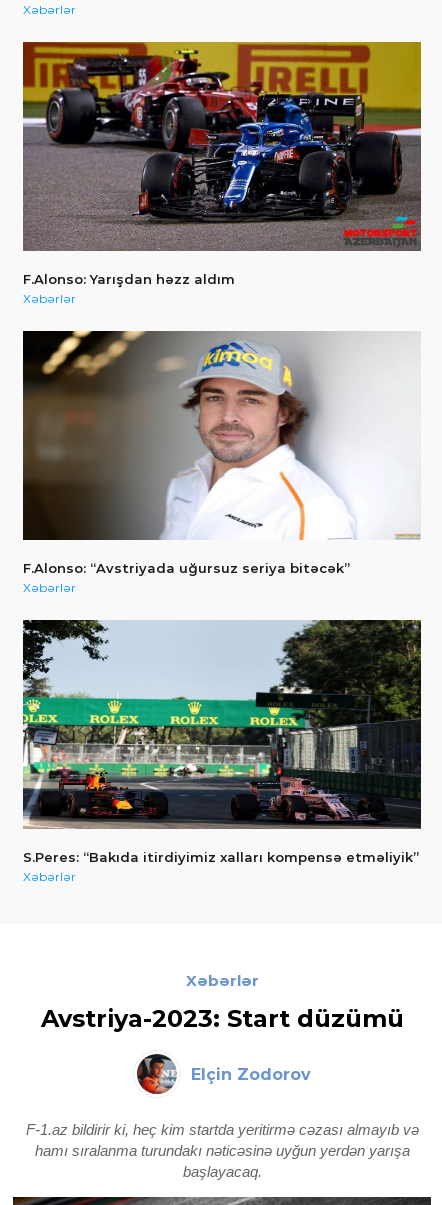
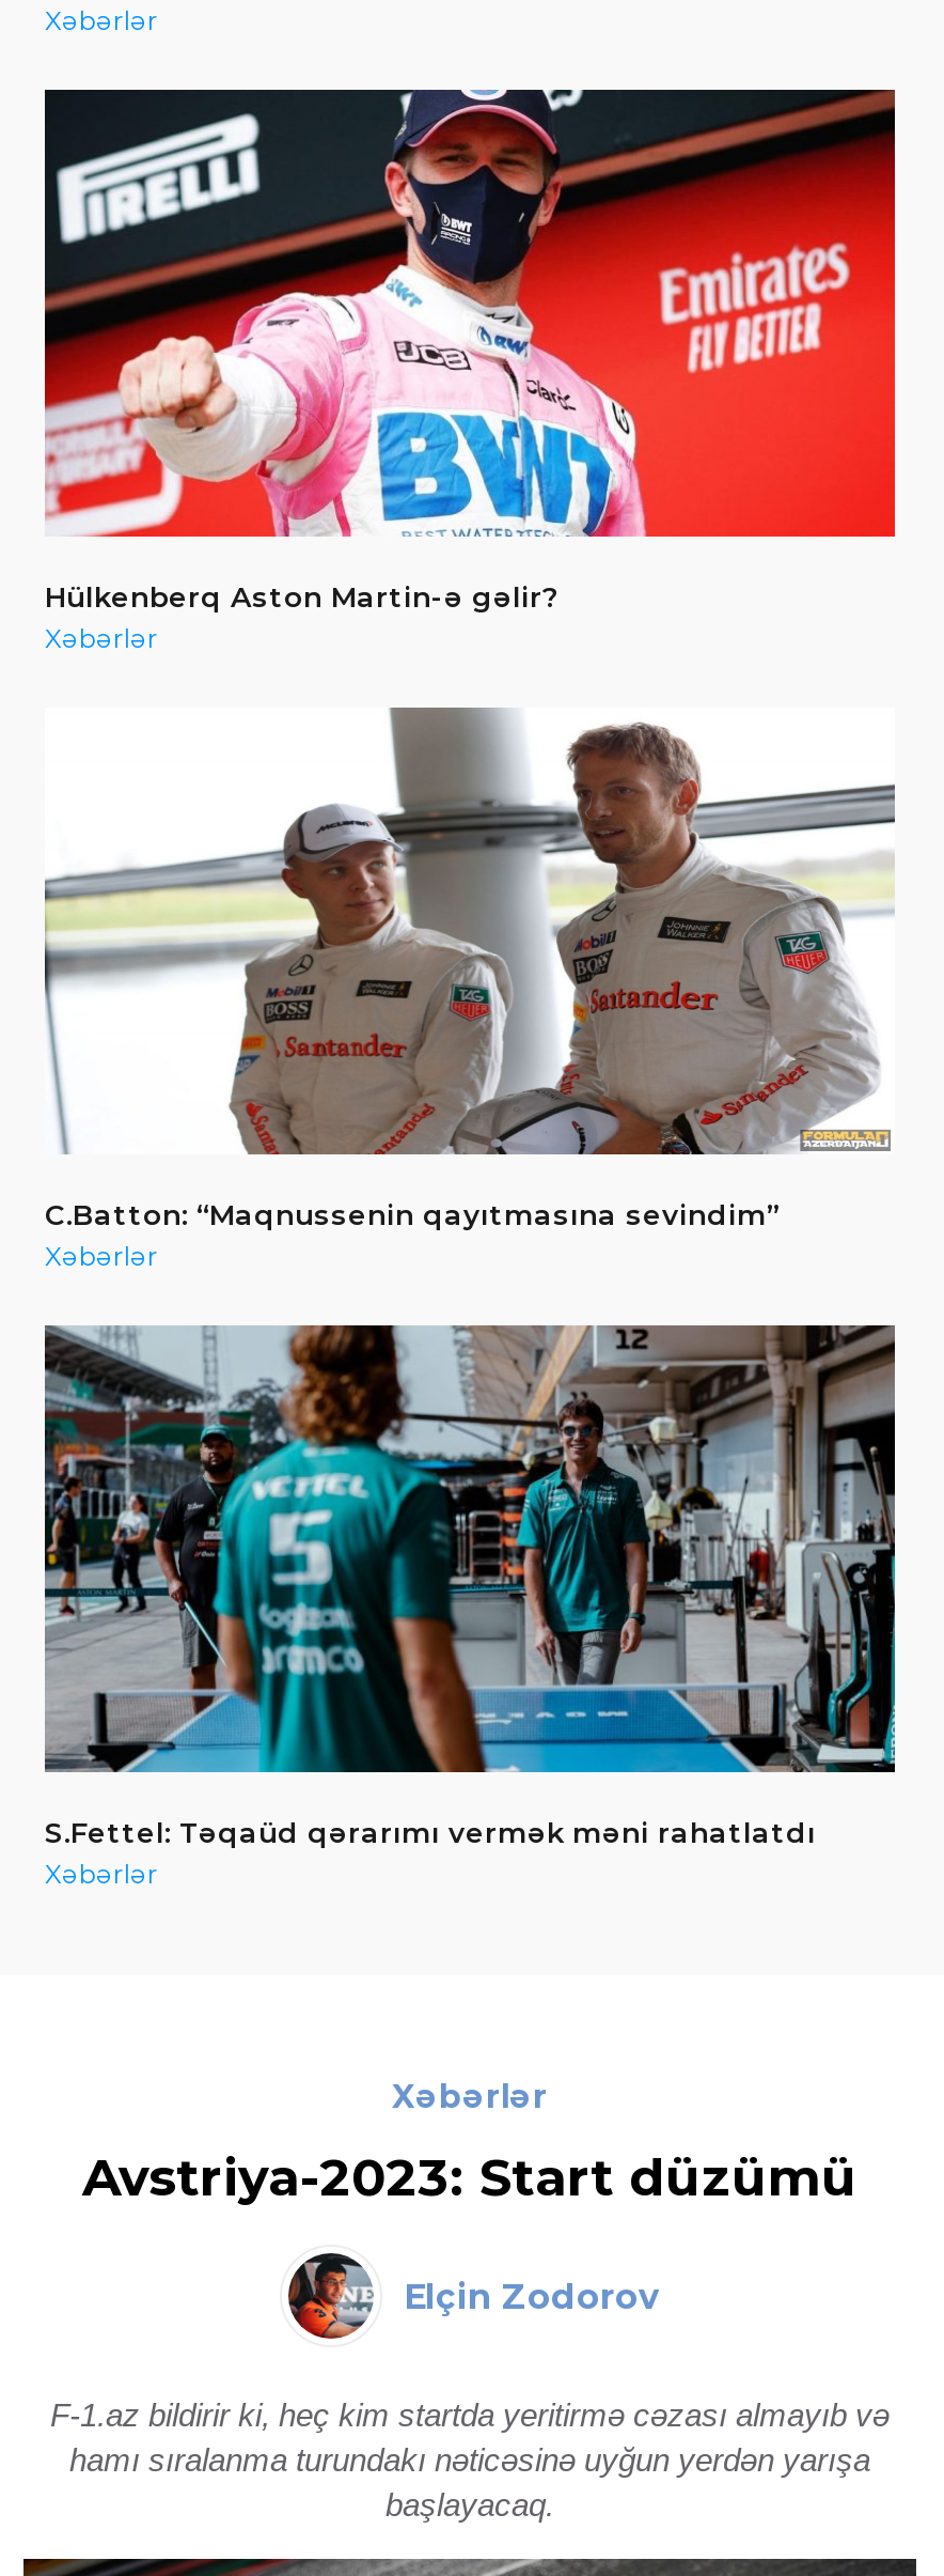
- [image]
- F.Alonso: Yarışdan həzz aldım
+ [image]
+ Hülkenberq Aston Martin-ə gəlir?

- [image]
- F.Alonso: “Avstriyada uğursuz seriya bitəcək”
+ [image]
+ C.Batton: “Maqnussenin qayıtmasına sevindim”

- [image]
- S.Peres: “Bakıda itirdiyimiz xalları kompensə etməliyik”
+ [image]
+ S.Fettel: Təqaüd qərarımı vermək məni rahatlatdı
